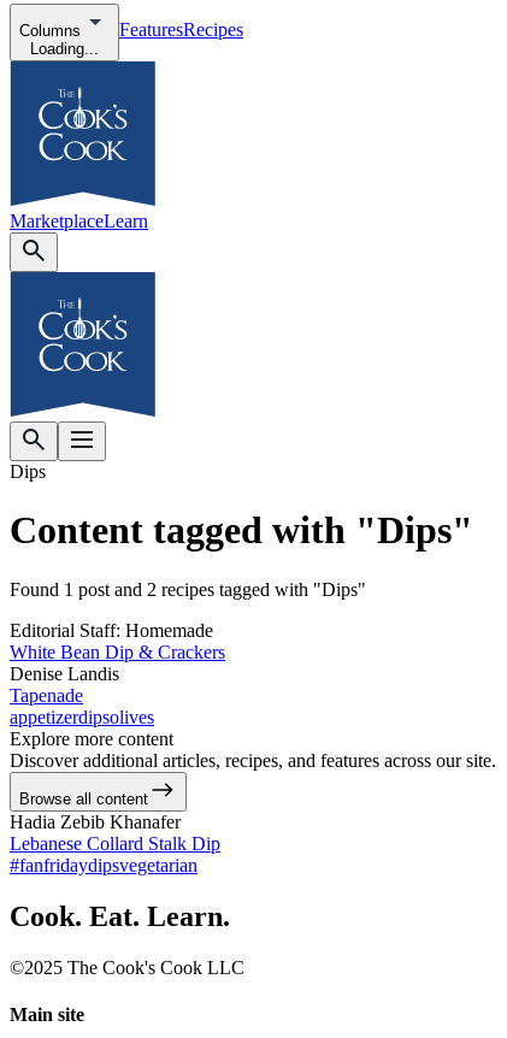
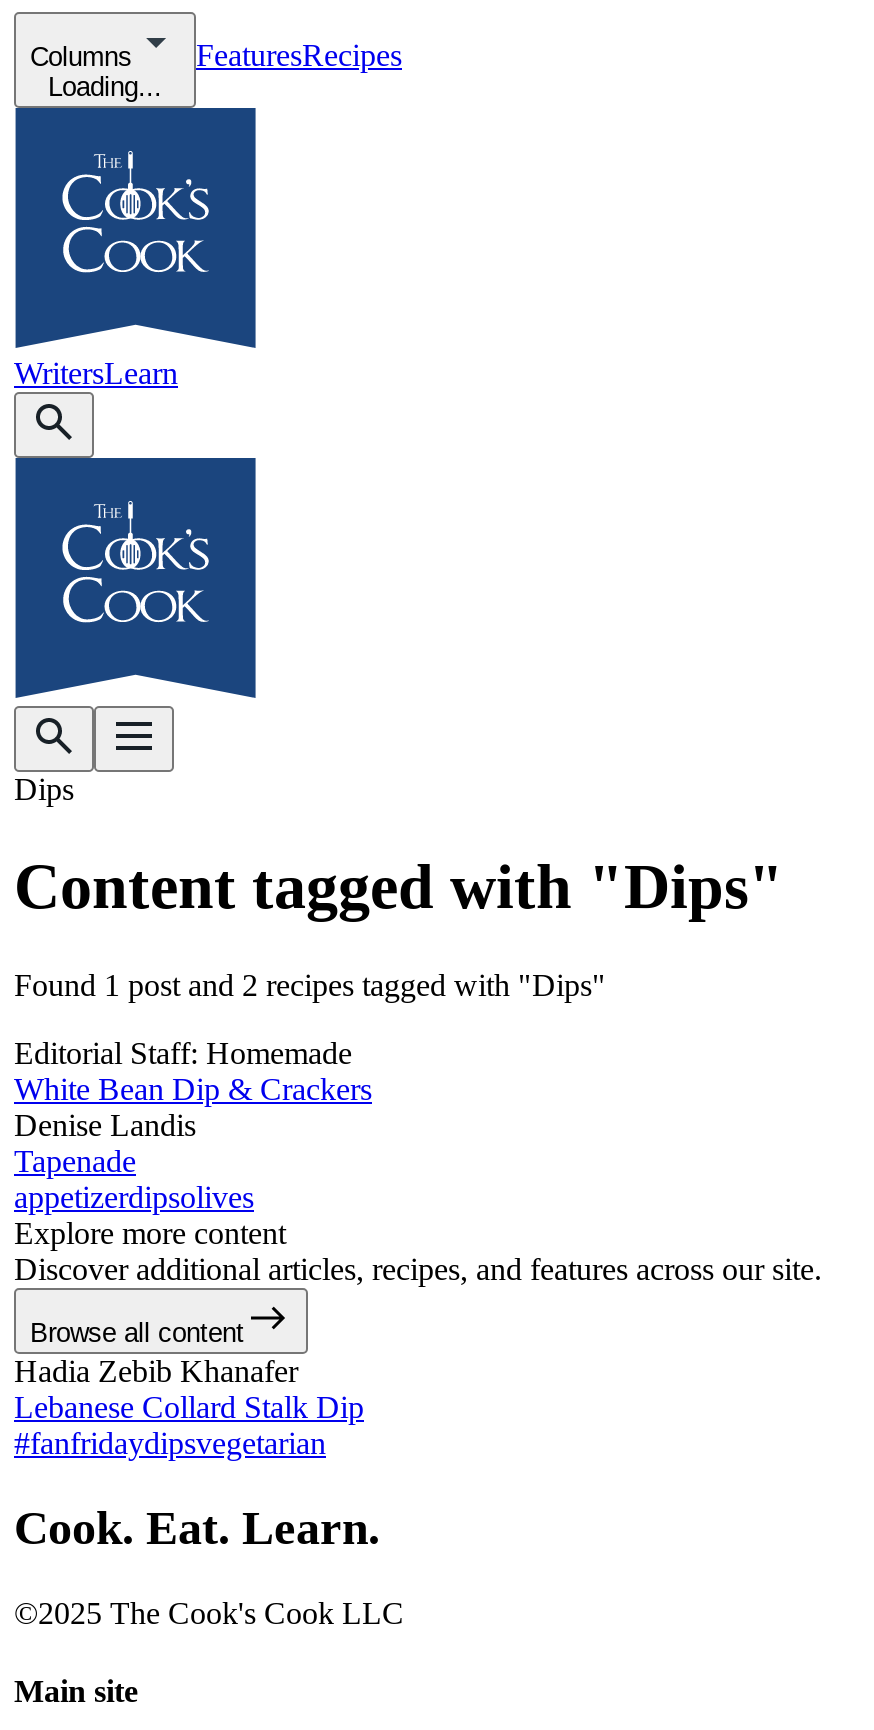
- MarketplaceLearn
+ WritersLearn
